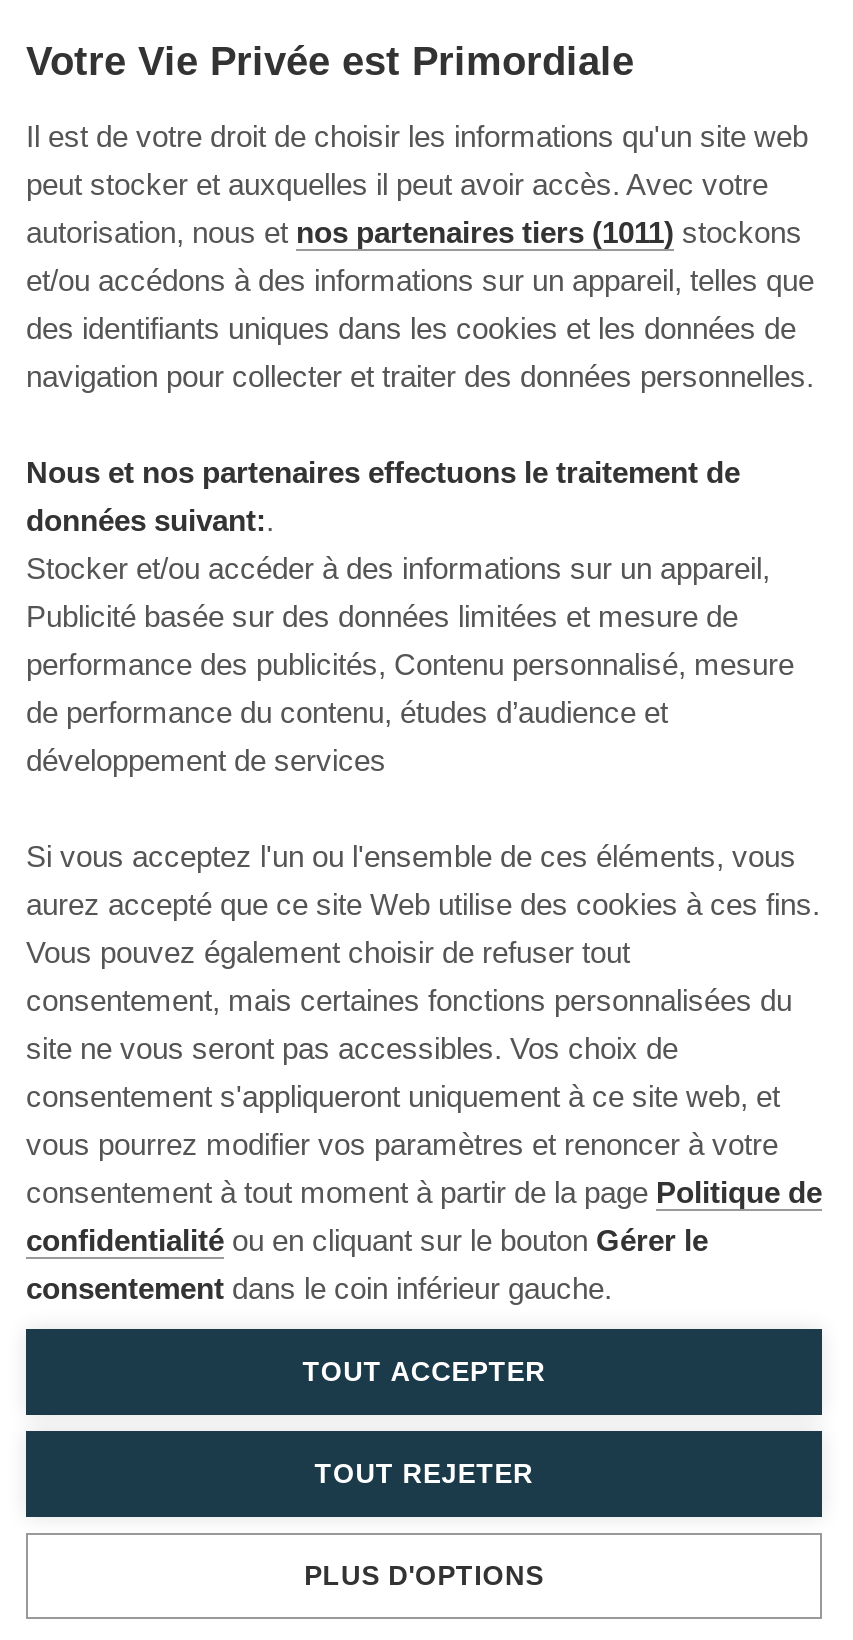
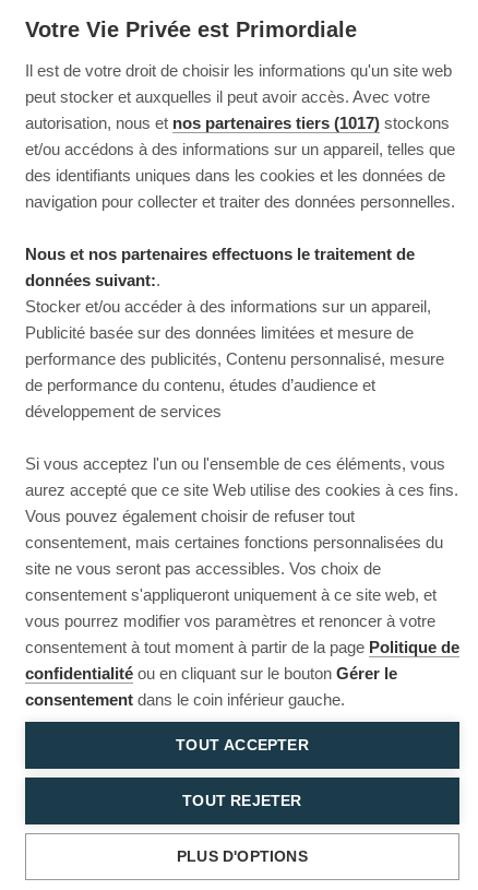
- autorisation, nous et nos partenaires tiers (1011) stockons
+ autorisation, nous et nos partenaires tiers (1017) stockons
